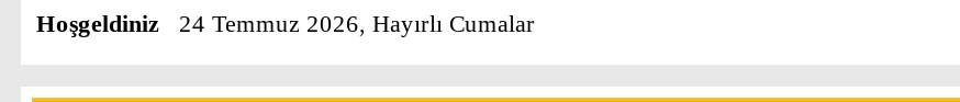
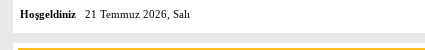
- 24 Temmuz 2026, Hayırlı Cumalar
+ 21 Temmuz 2026, Salı
